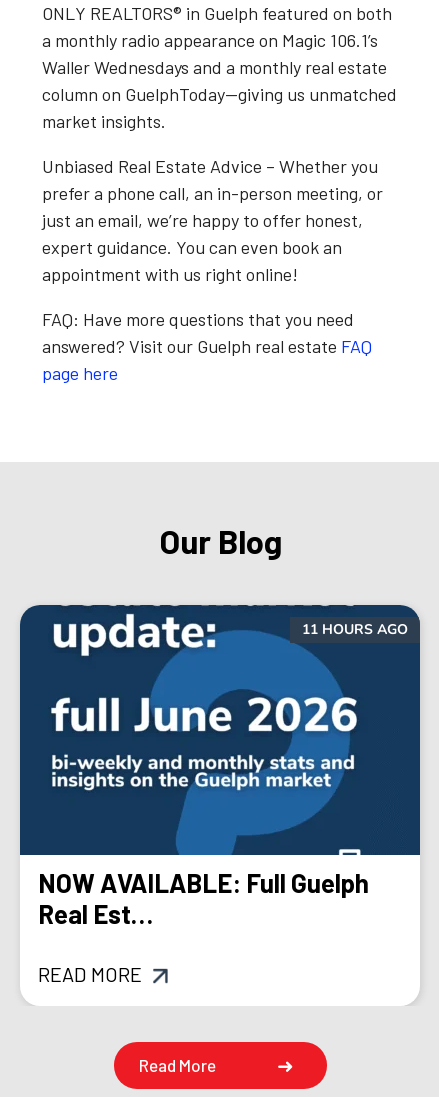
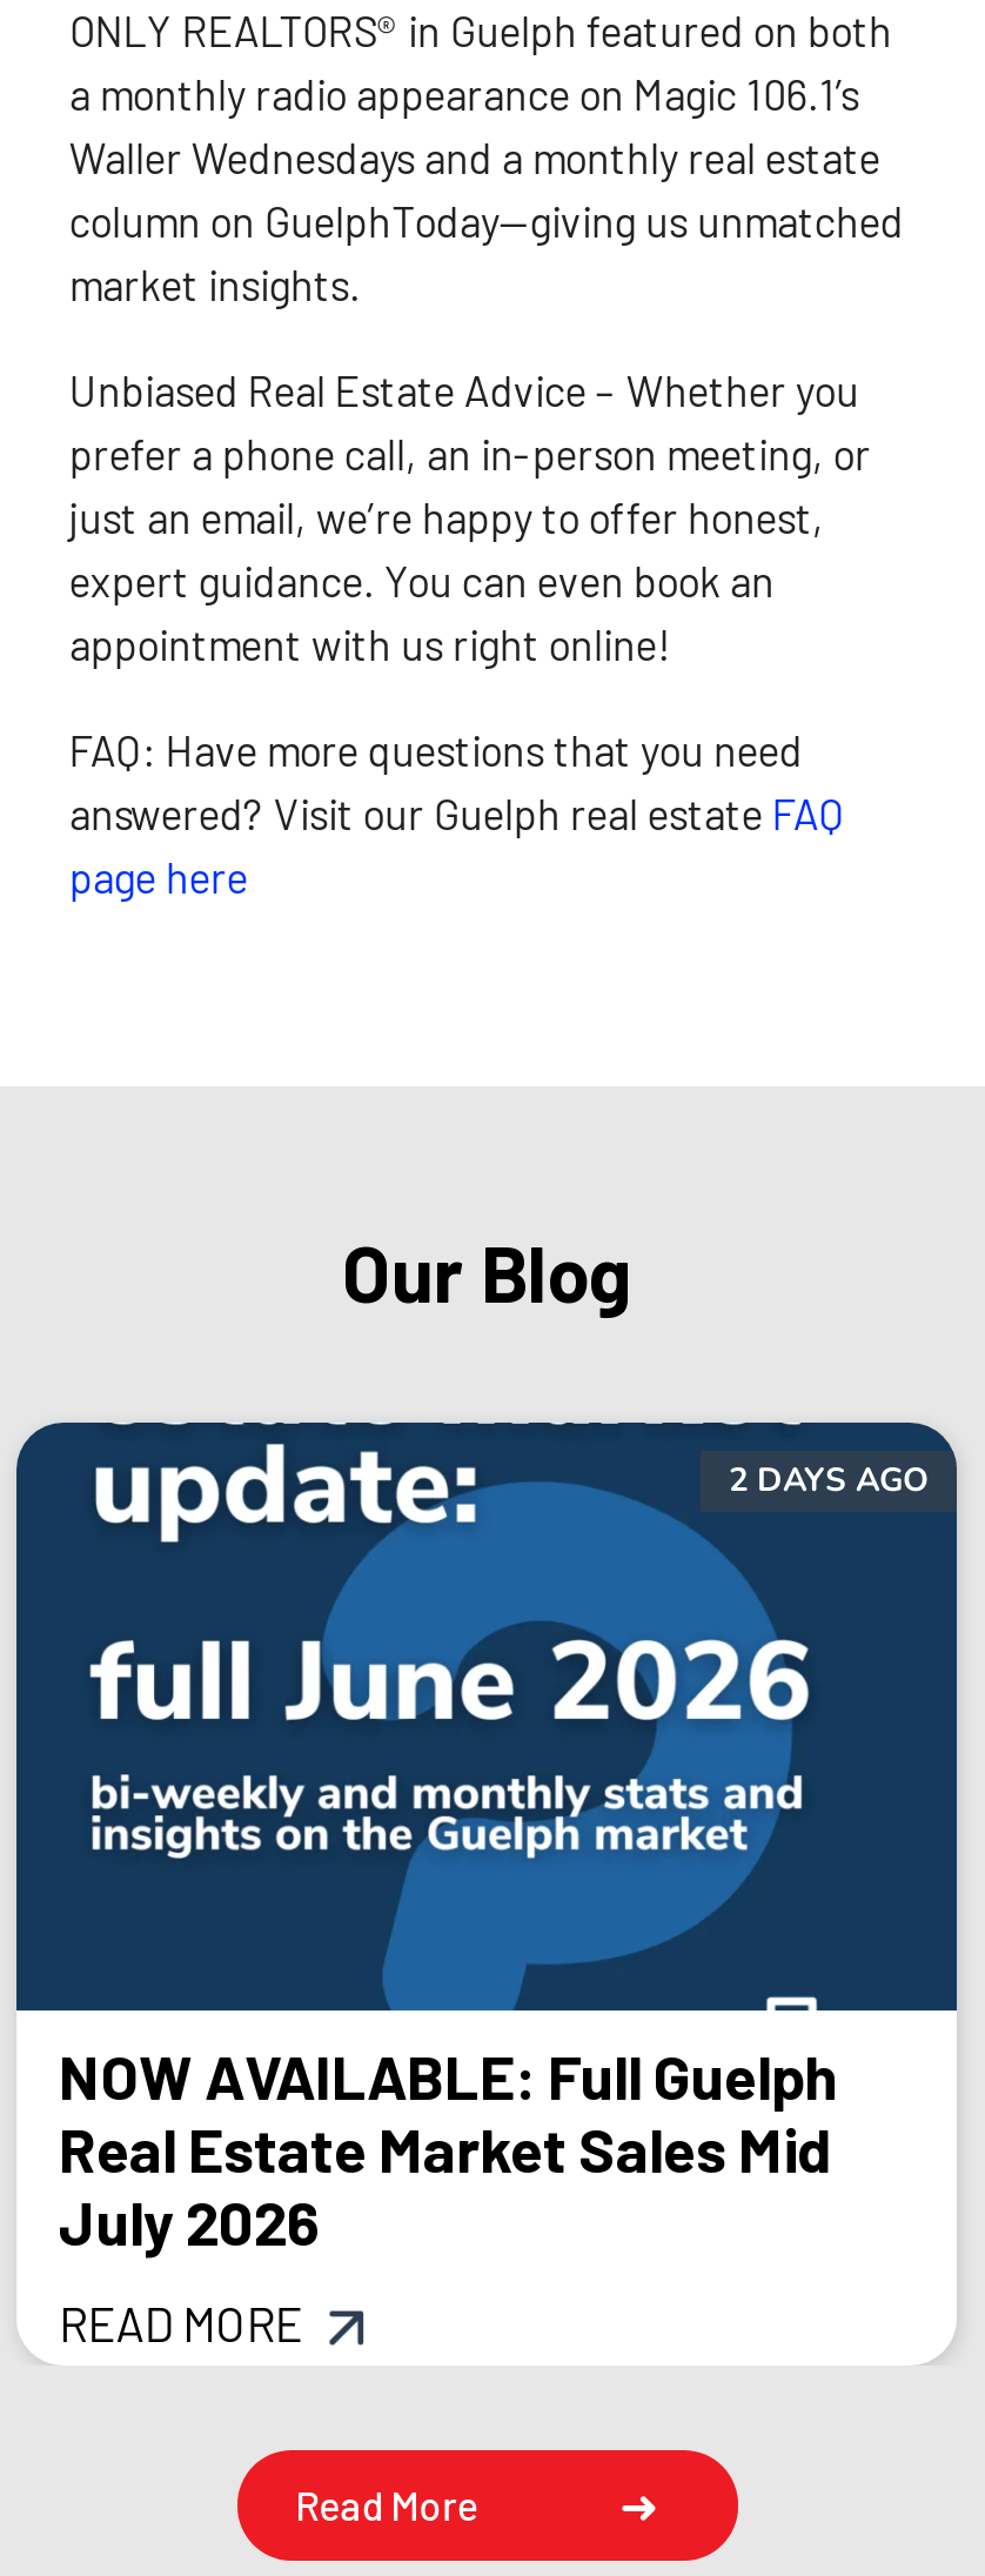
- 11 HOURS AGO
+ 2 DAYS AGO

- Real Est…
+ Real Estate Market Sales Mid
+ July 2026
